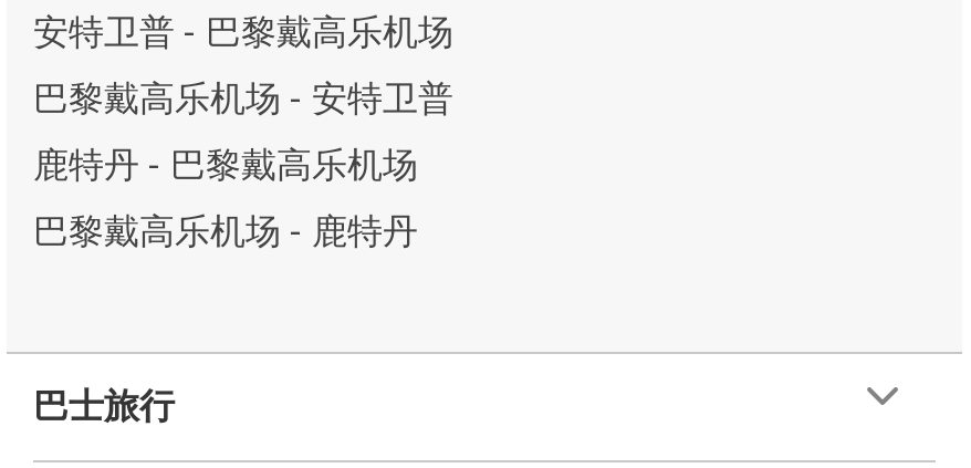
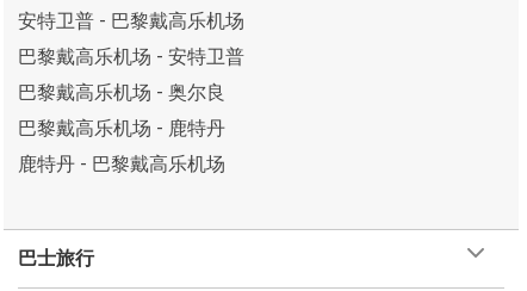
+ 巴黎戴高乐机场 - 奥尔良

moved down: 鹿特丹 - 巴黎戴高乐机场
